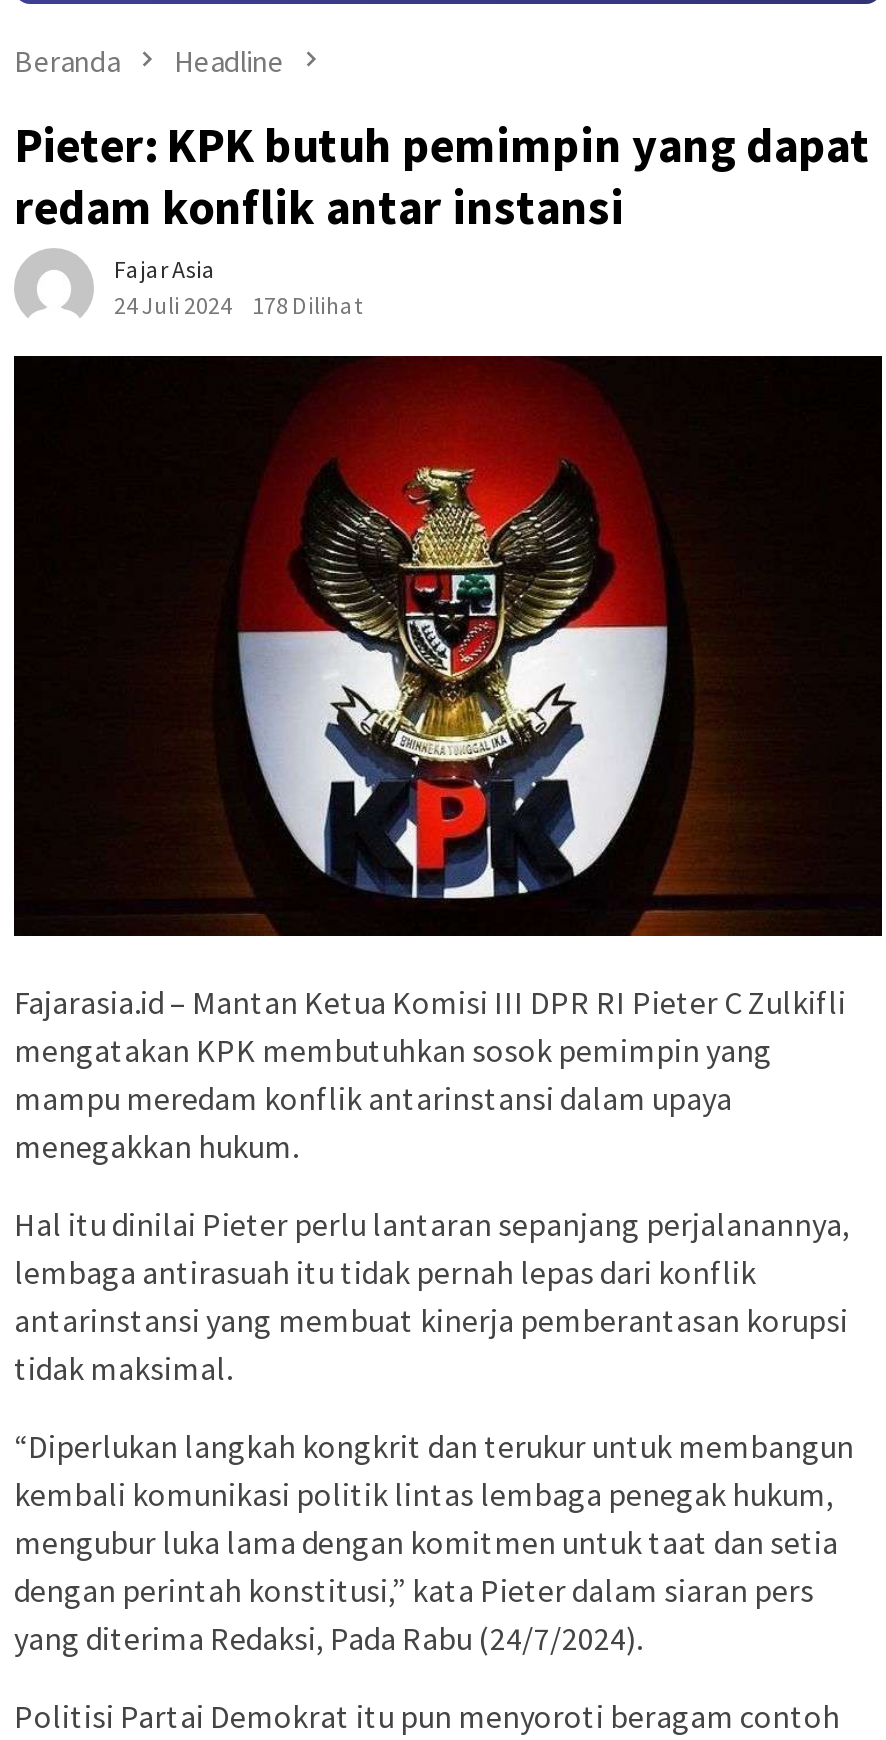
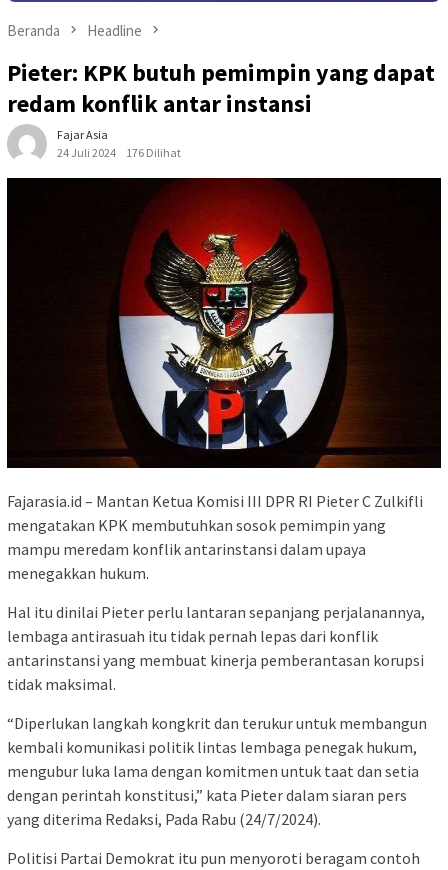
- 24 Juli 2024 178 Dilihat
+ 24 Juli 2024 176 Dilihat
